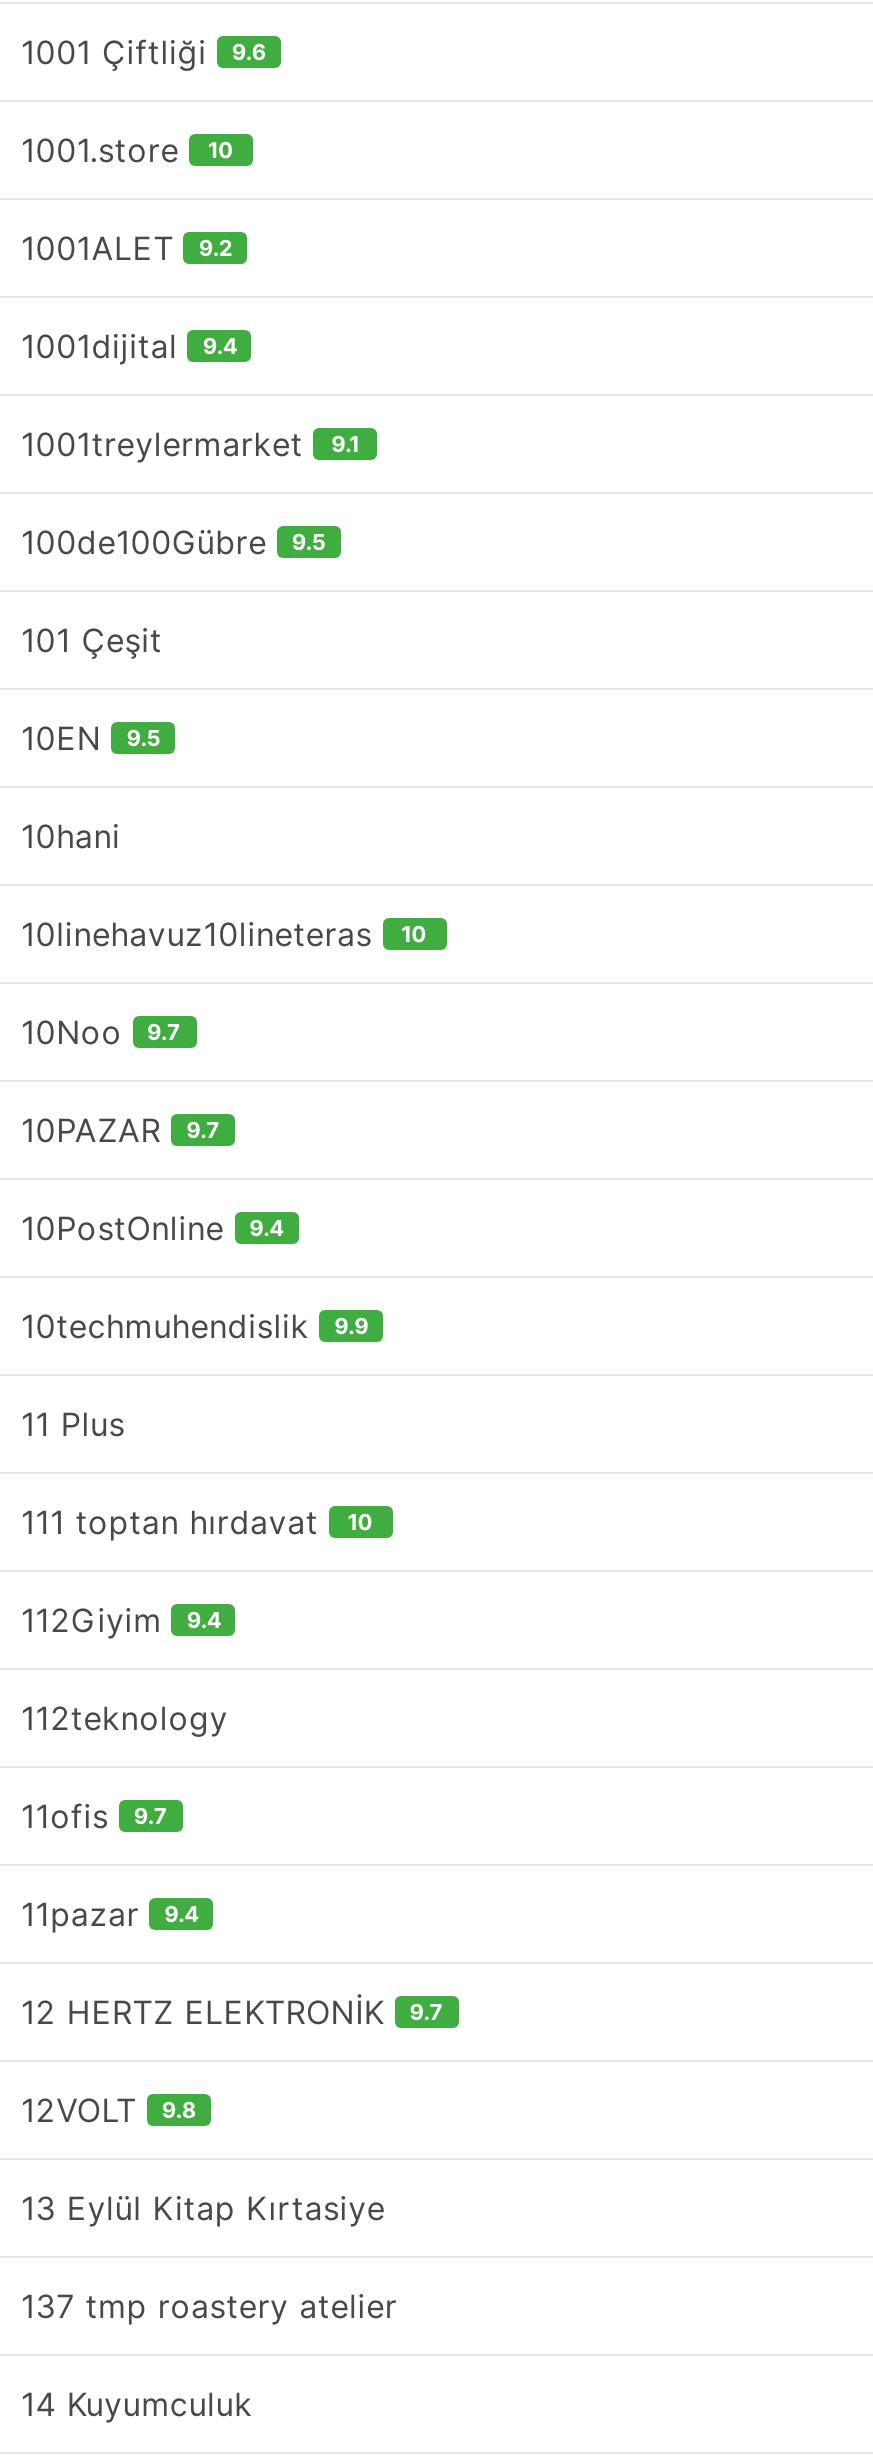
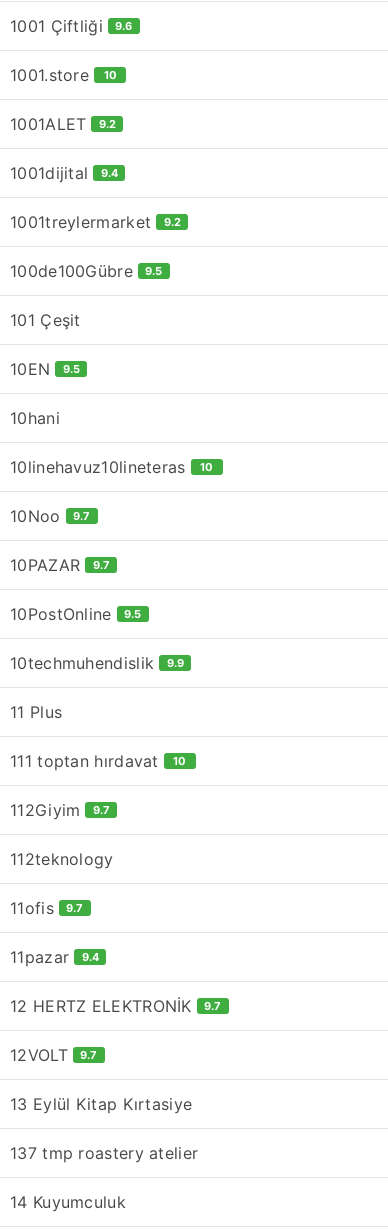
- 1001treylermarket 9.1
+ 1001treylermarket 9.2

- 10PostOnline 9.4
+ 10PostOnline 9.5

- 112Giyim 9.4
+ 112Giyim 9.7

- 12VOLT 9.8
+ 12VOLT 9.7
